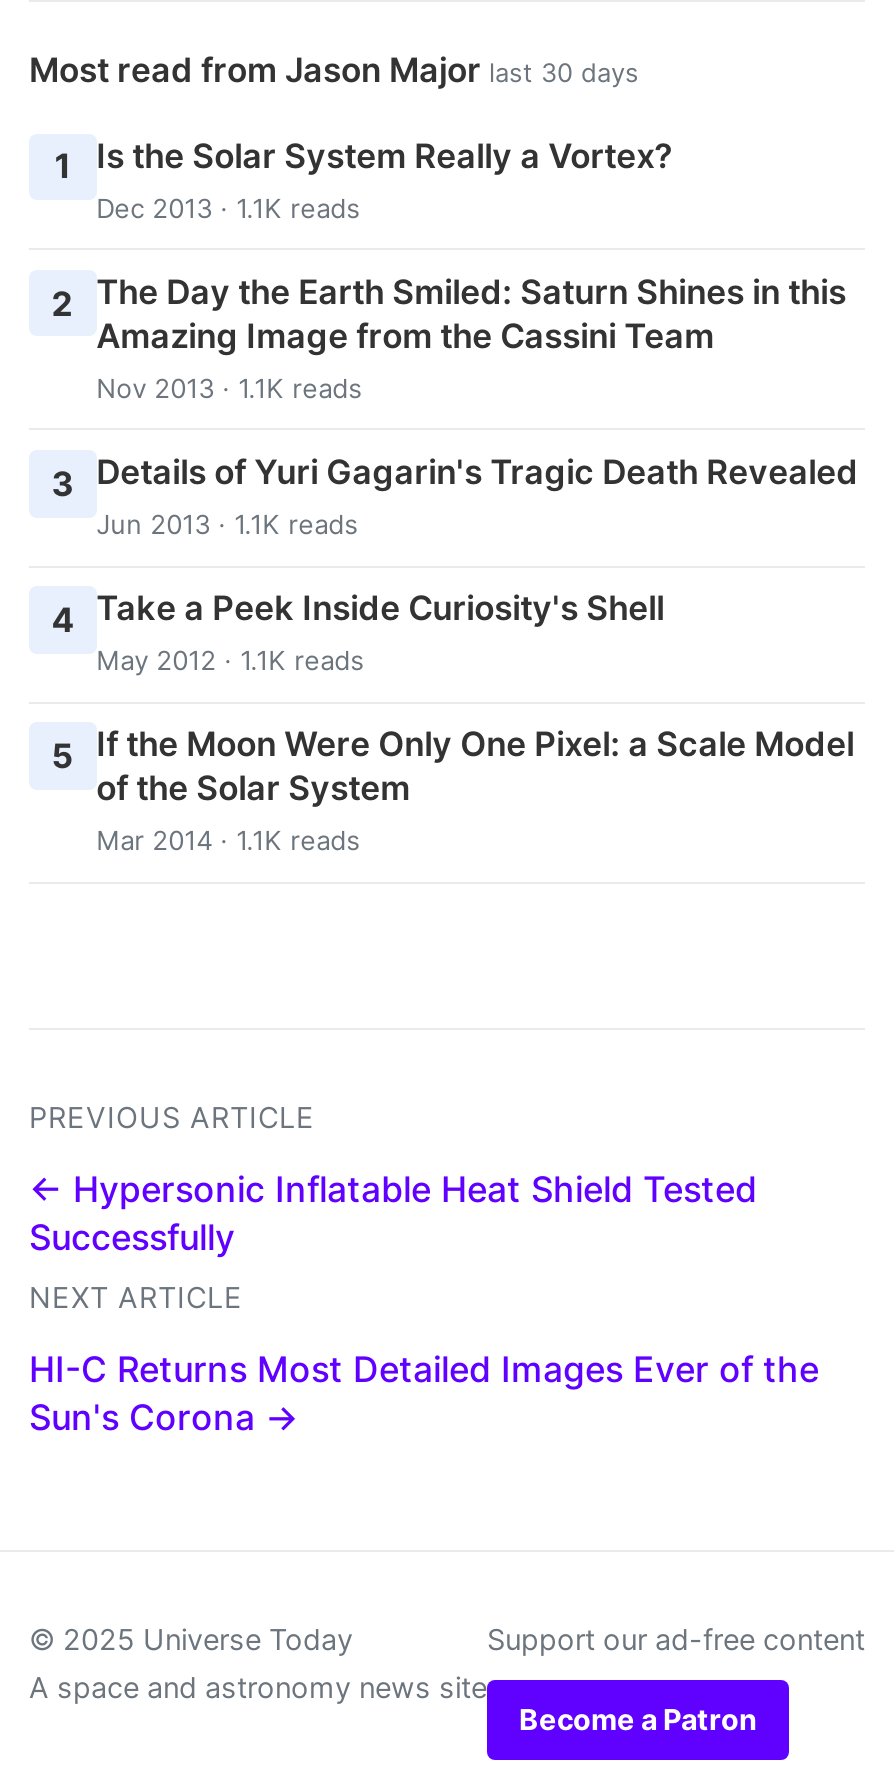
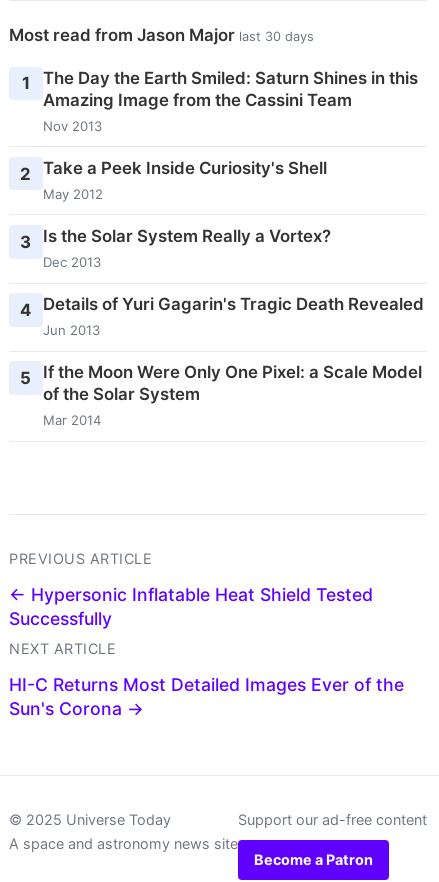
- Is the Solar System Really a Vortex?
- Dec 2013 · 1.1K reads
- 2 The Day the Earth Smiled: Saturn Shines in this
+ The Day the Earth Smiled: Saturn Shines in this

moved up: Amazing Image from the Cassini Team

- Nov 2013 · 1.1K reads
- 3 Details of Yuri Gagarin's Tragic Death Revealed
- Jun 2013 · 1.1K reads
- 4 Take a Peek Inside Curiosity's Shell
- May 2012 · 1.1K reads
+ Nov 2013
+ 2 Take a Peek Inside Curiosity's Shell
+ May 2012
+ 3 Is the Solar System Really a Vortex?
+ Dec 2013
+ 4 Details of Yuri Gagarin's Tragic Death Revealed
+ Jun 2013

- Mar 2014 · 1.1K reads
+ Mar 2014
